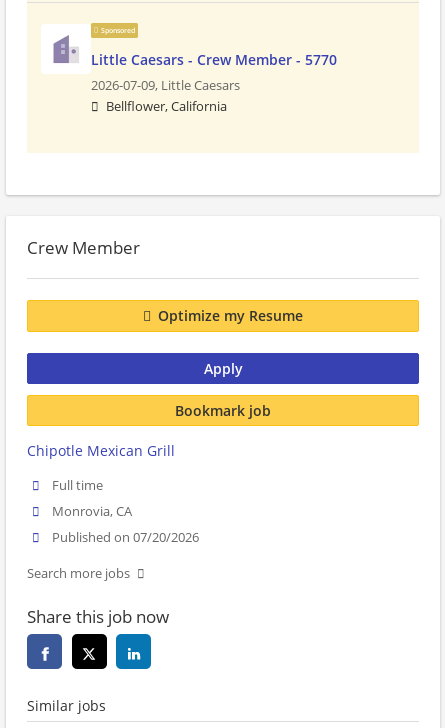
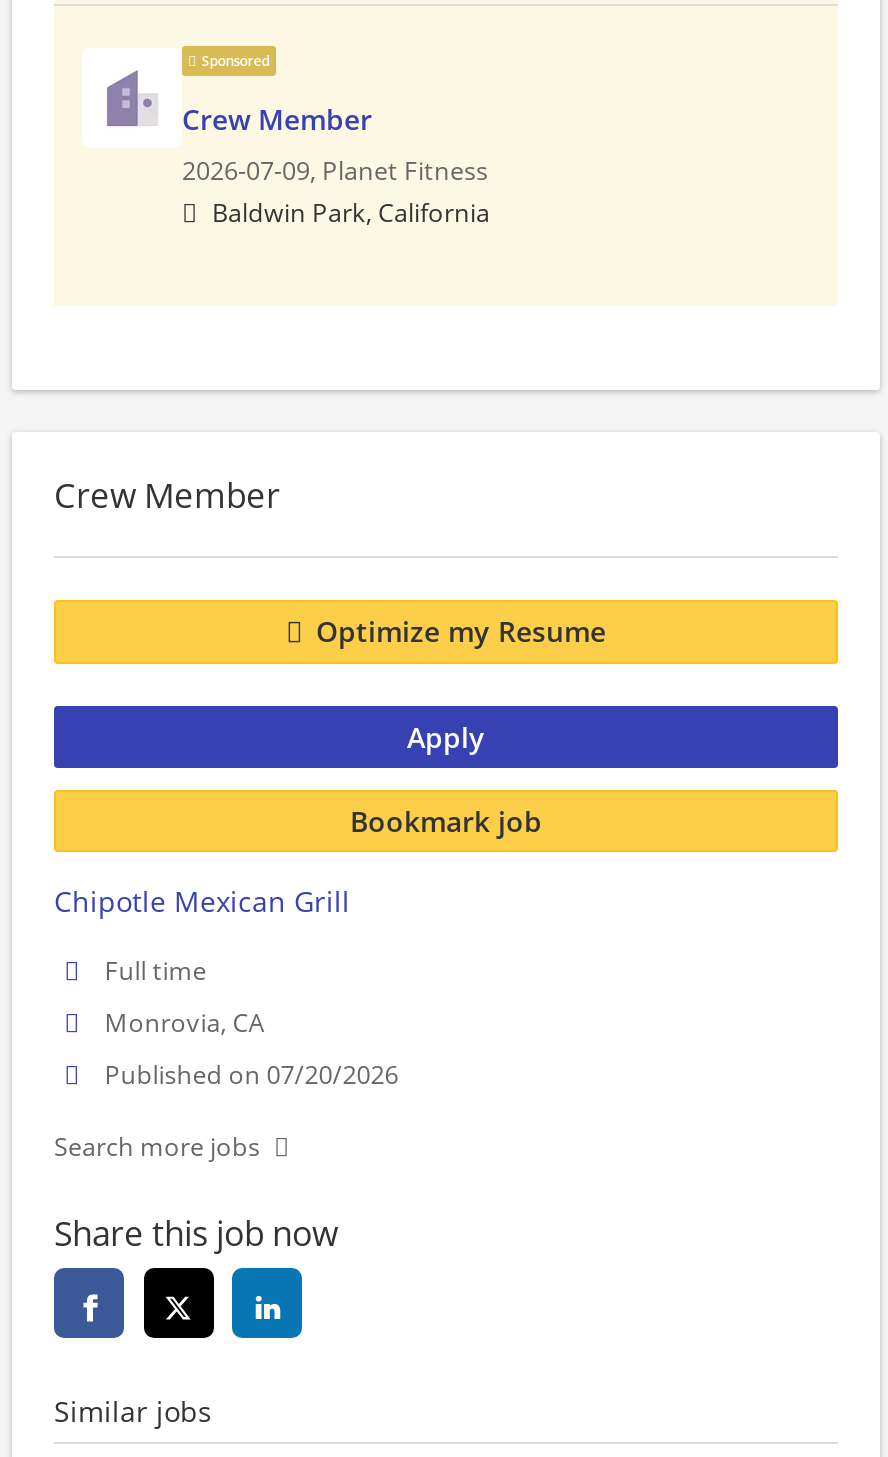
- Little Caesars - Crew Member - 5770
- 2026-07-09, Little Caesars
- Bellflower, California
+ Crew Member
+ 2026-07-09, Planet Fitness
+ Baldwin Park, California
